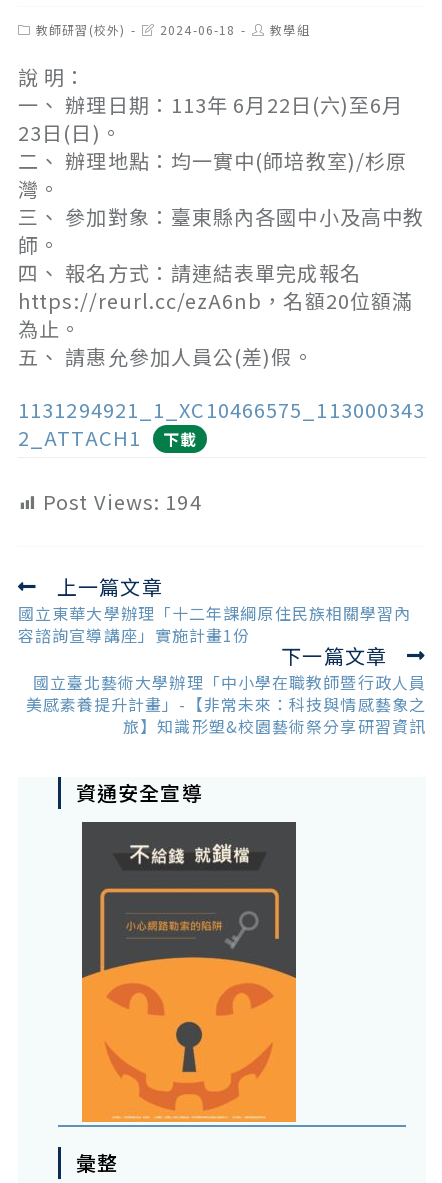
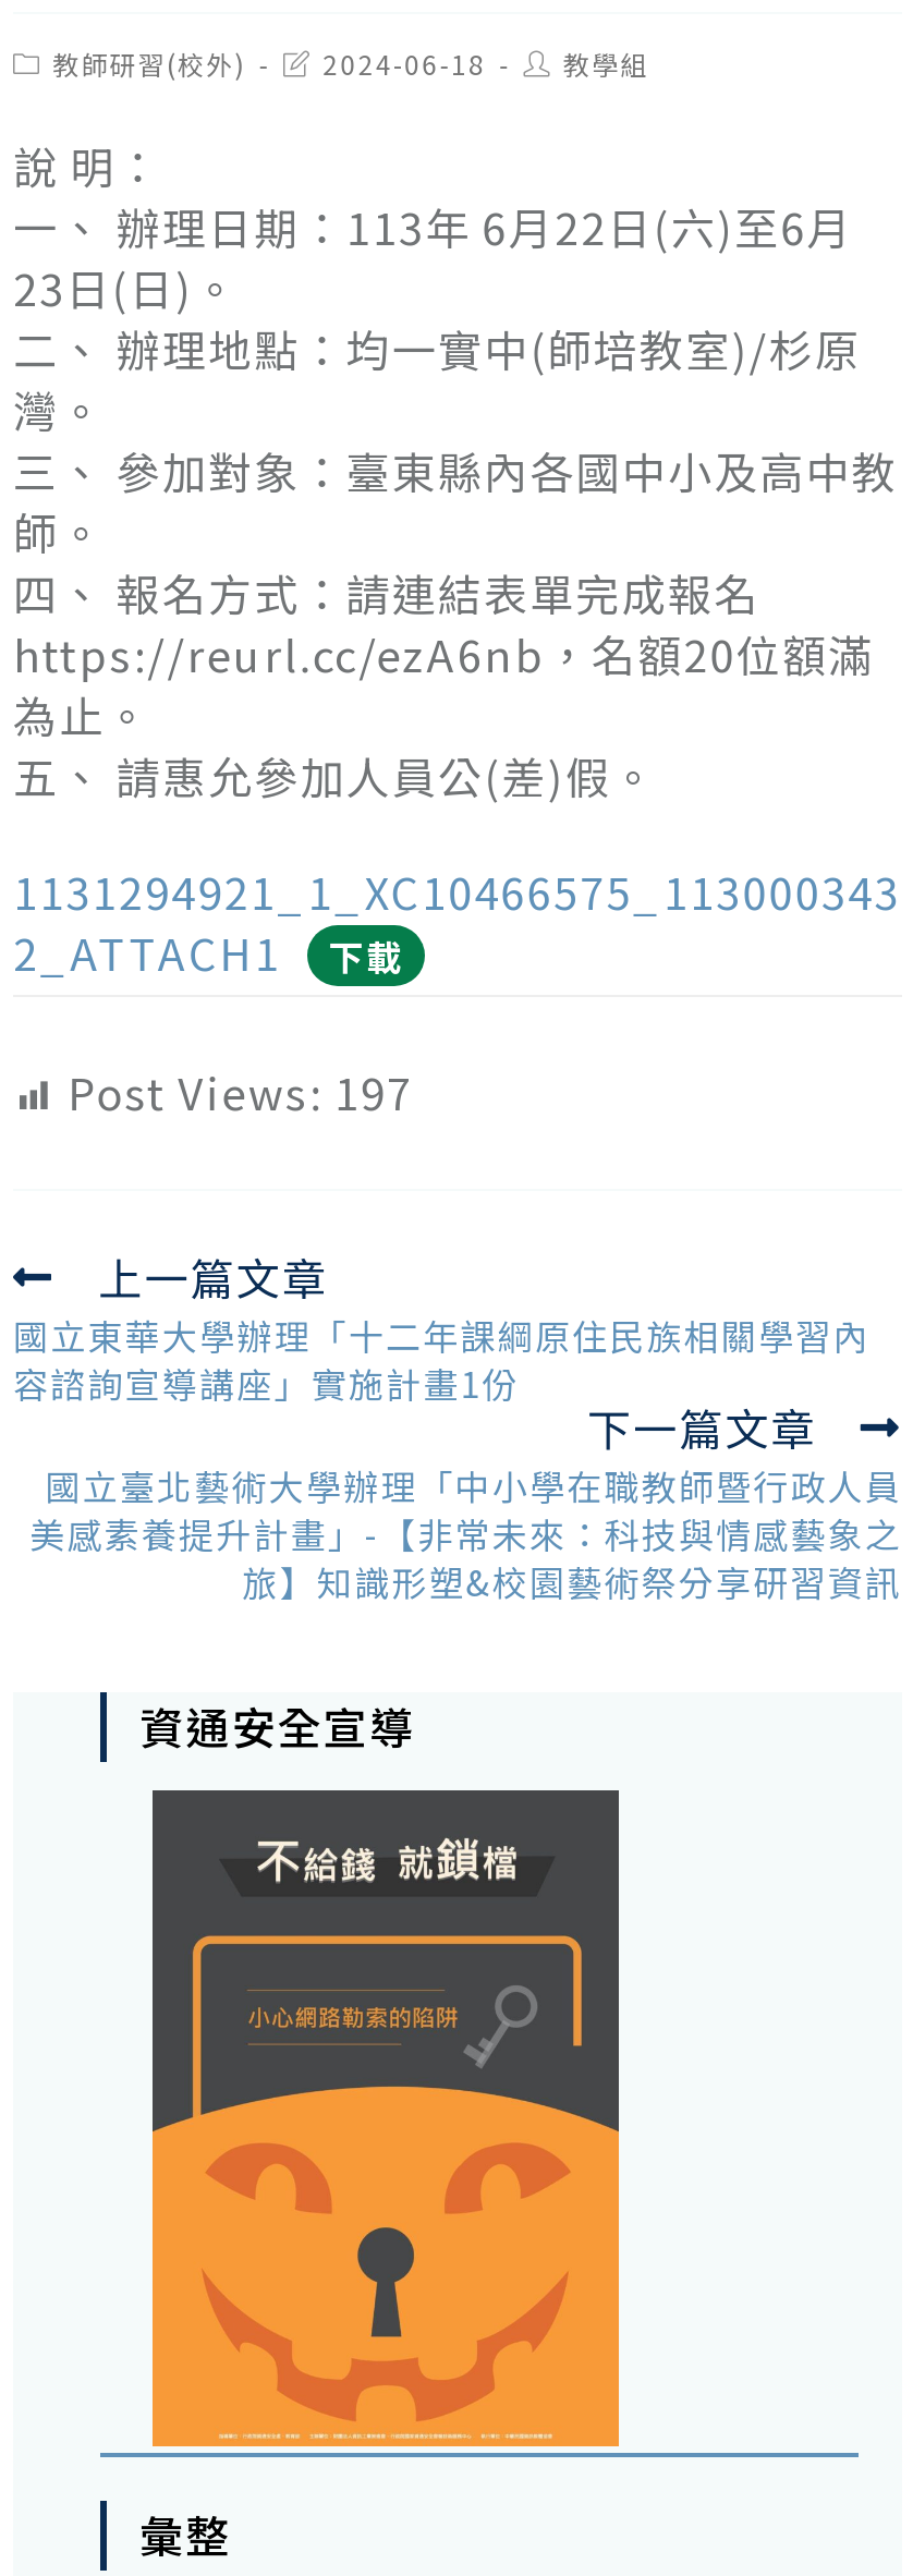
- Post Views: 194
+ Post Views: 197
